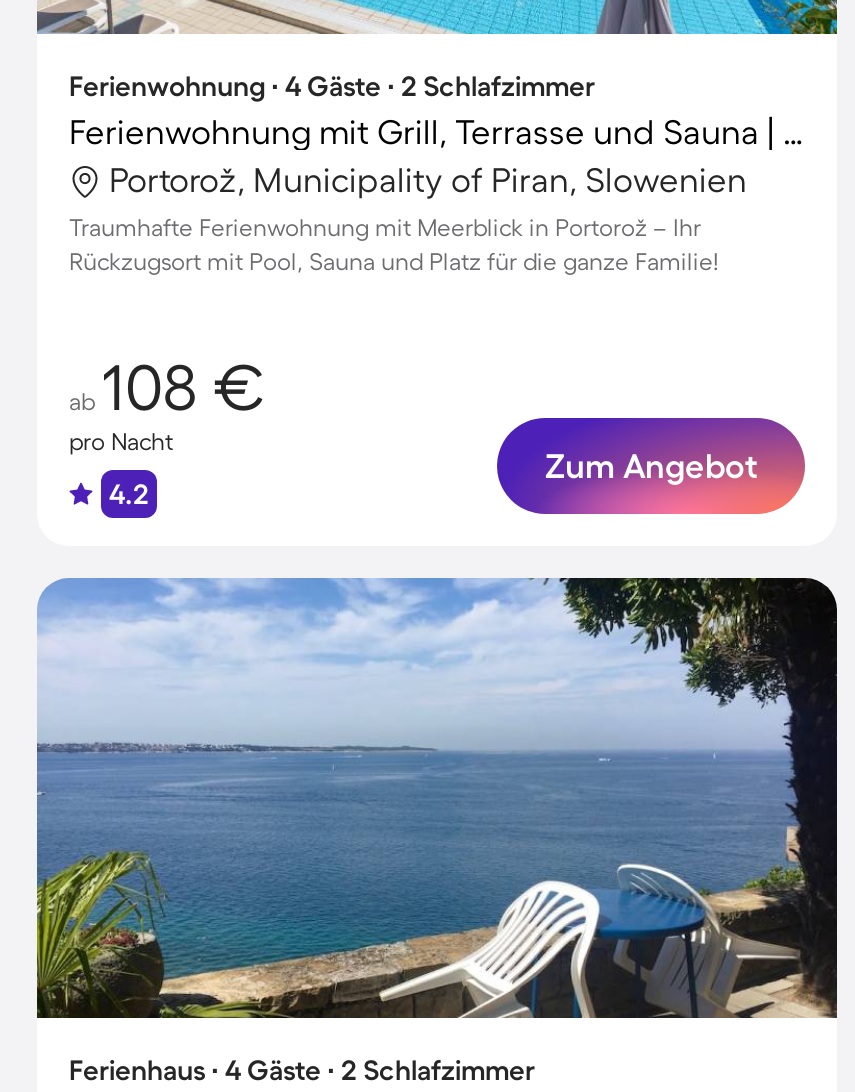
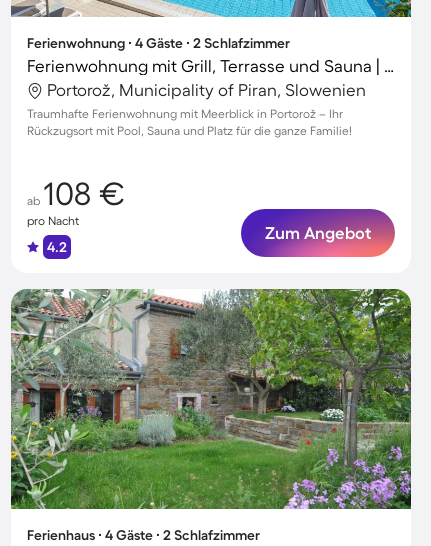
- [image]
+ [image]
